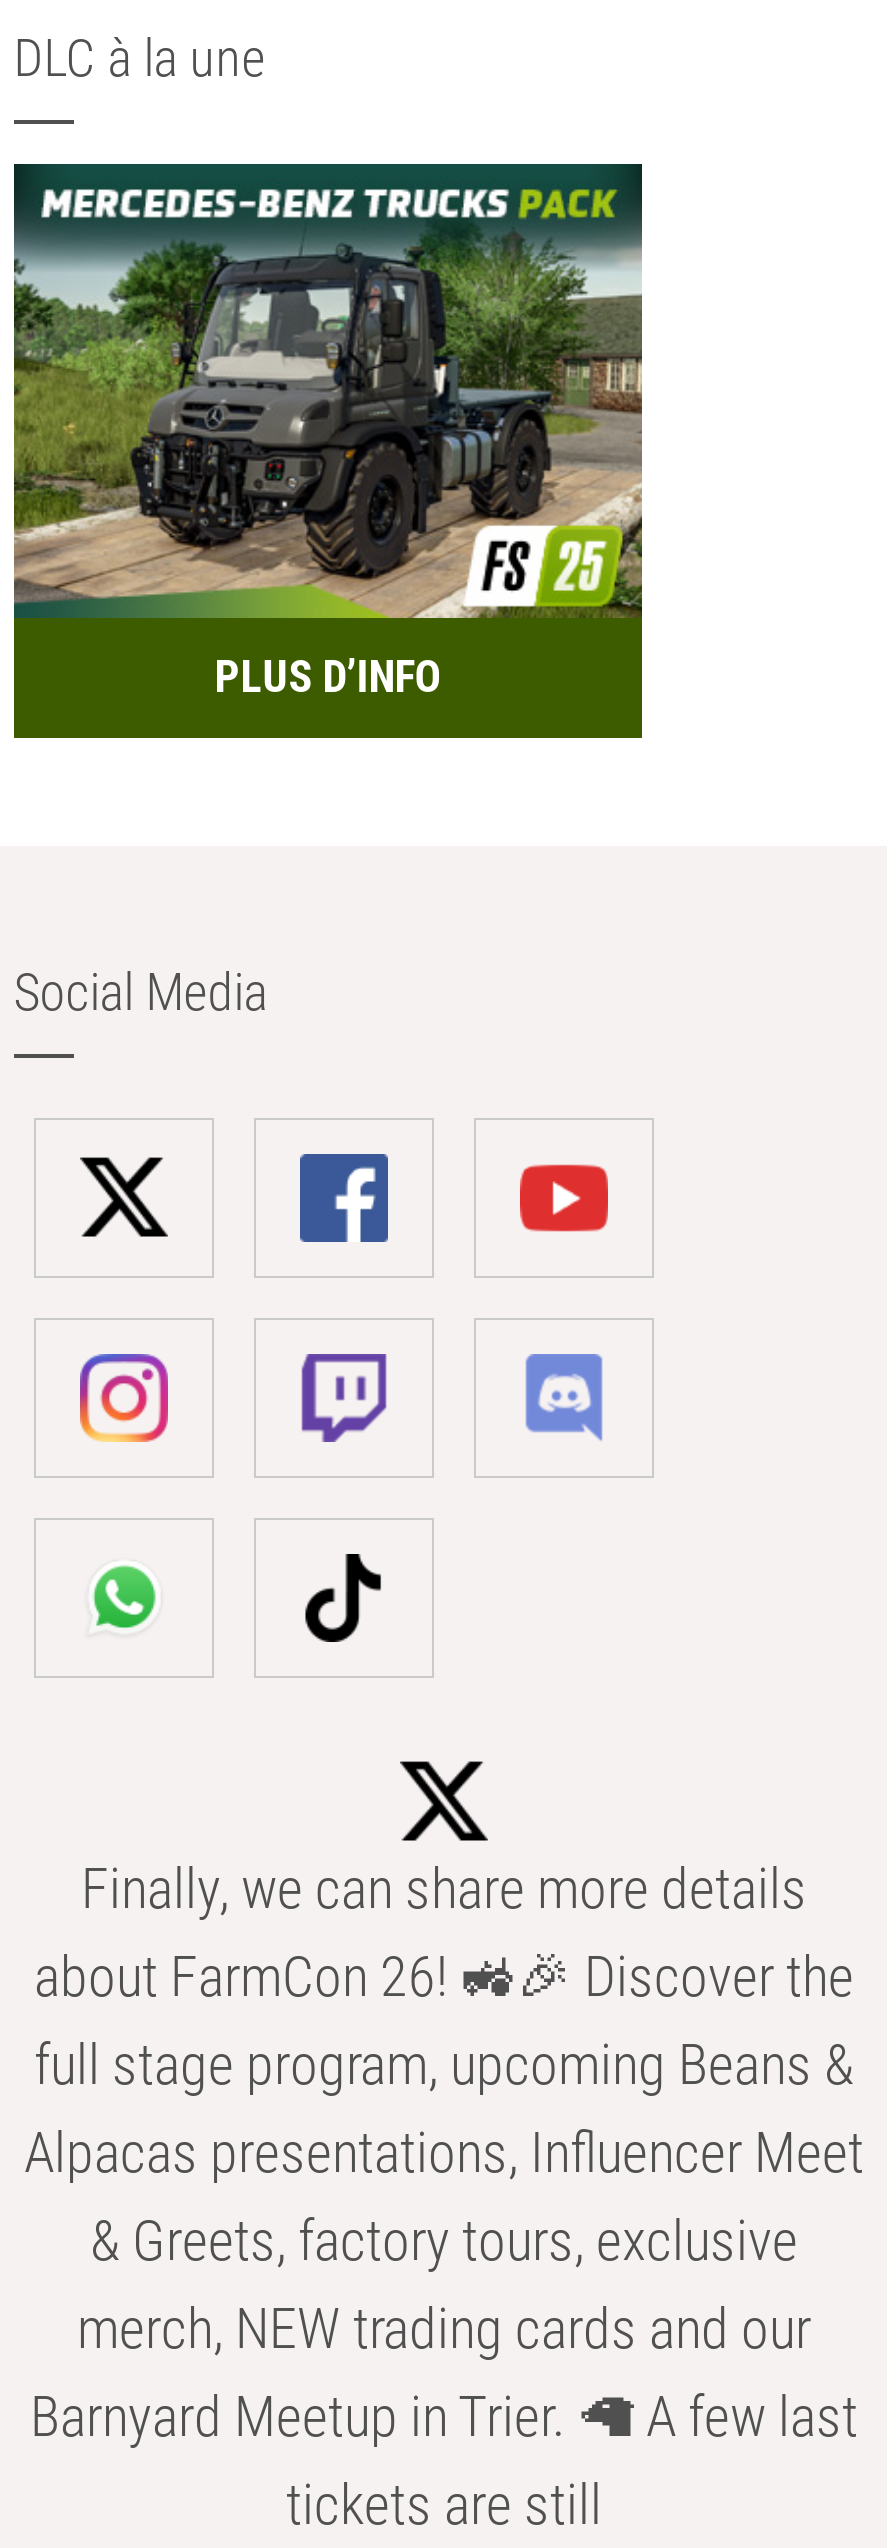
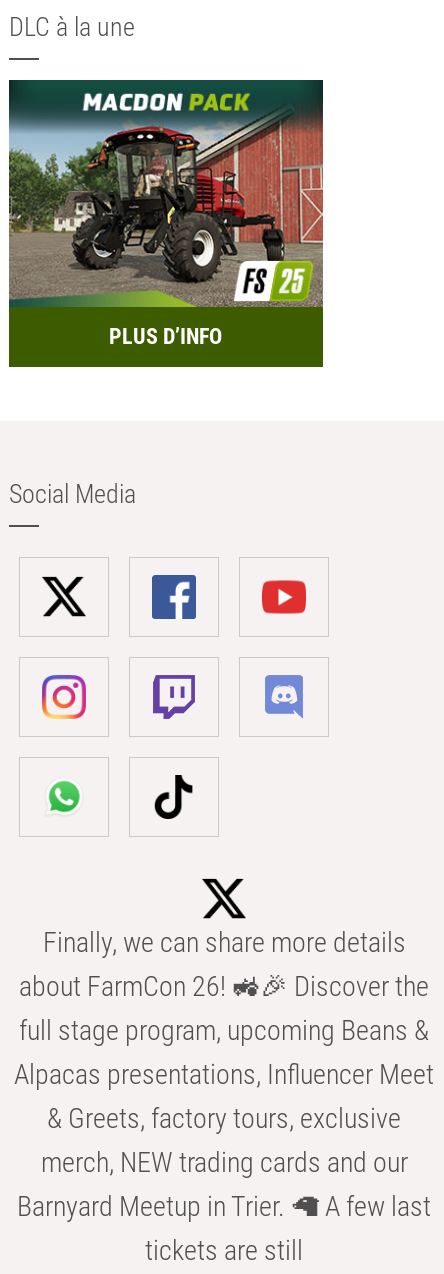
- [image]
+ [image]
